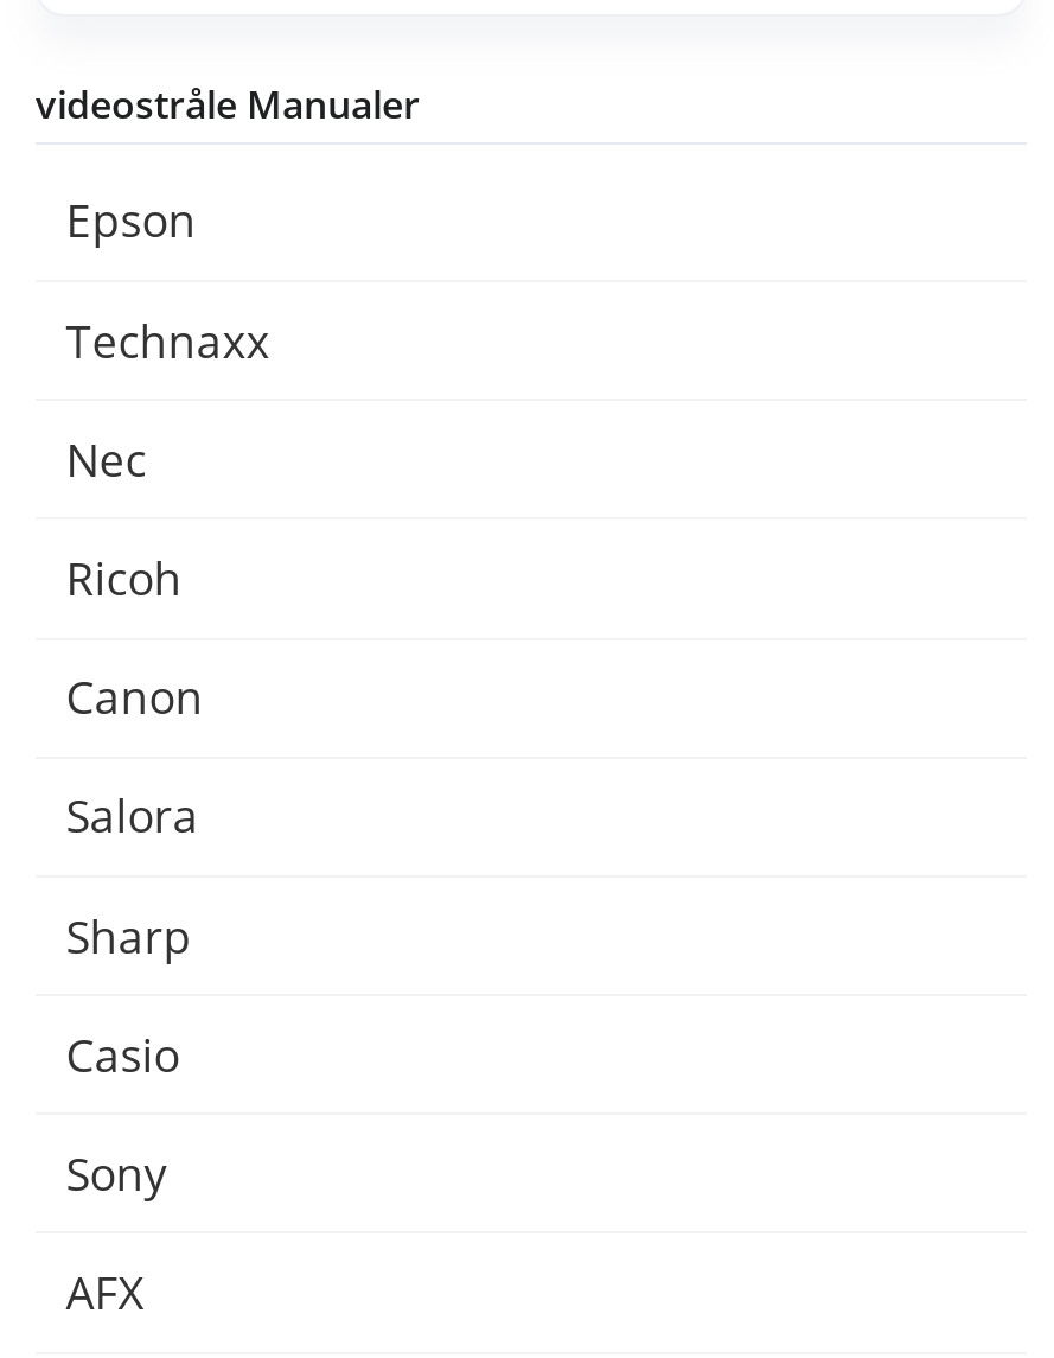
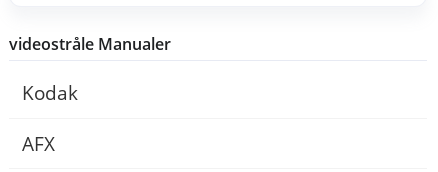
- Epson
- Technaxx
- Nec
- Ricoh
- Canon
- Salora
- Sharp
- Casio
- Sony
+ Kodak
